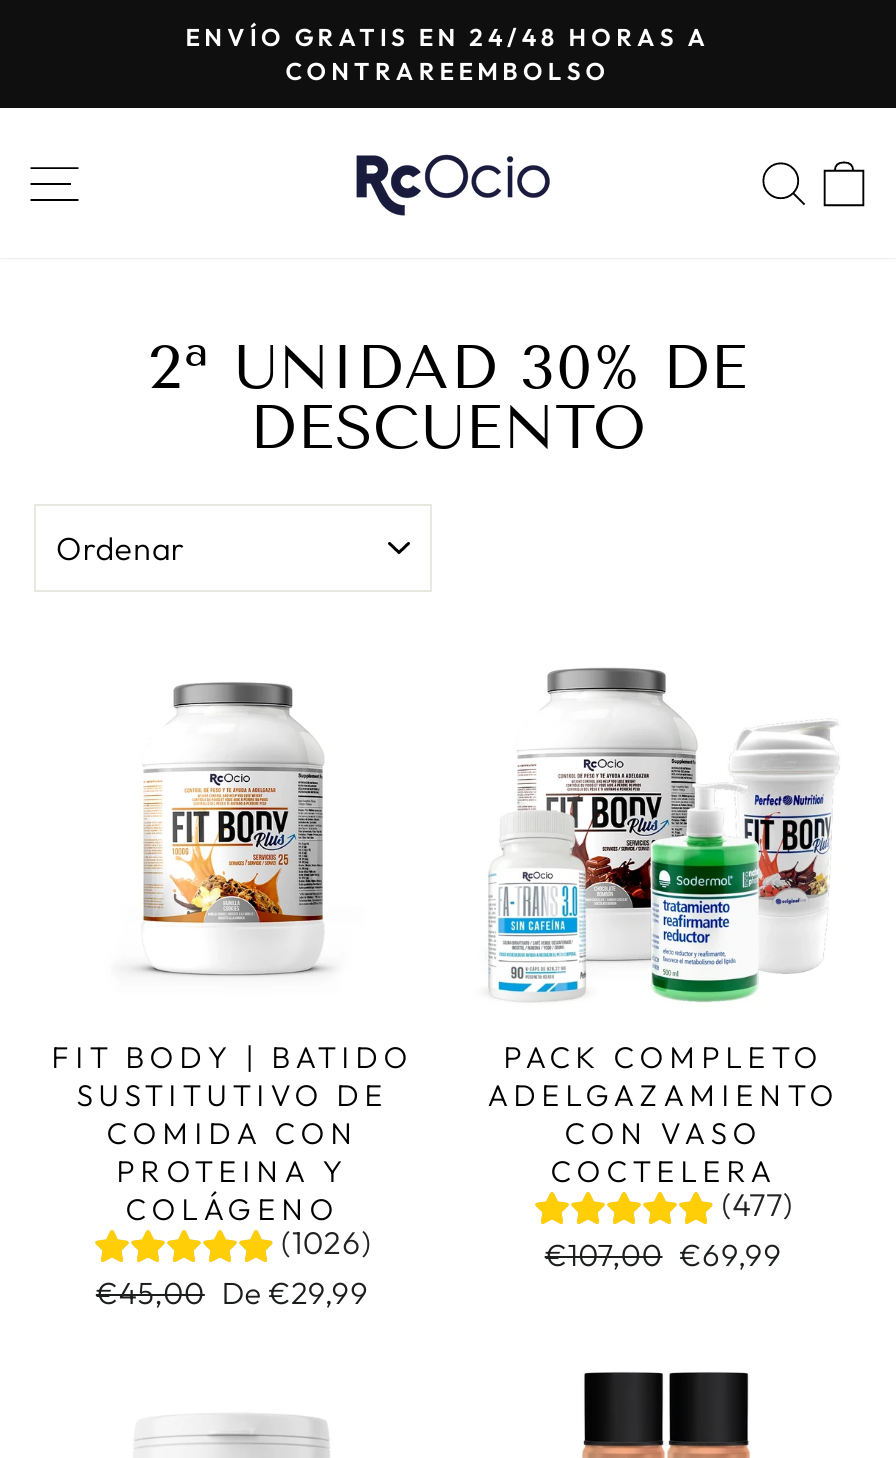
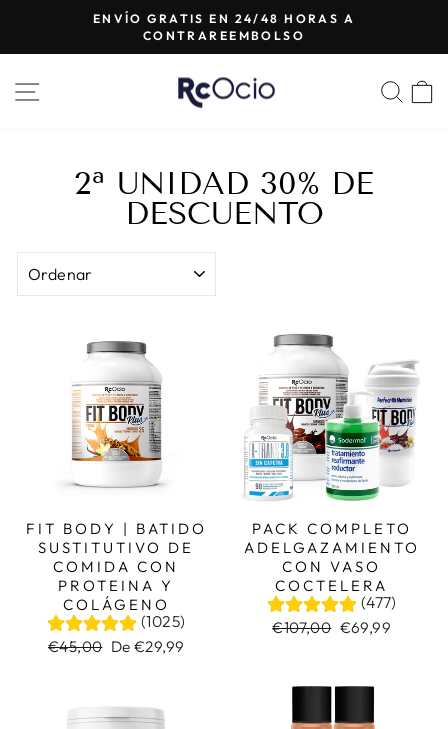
- (1026)
+ (1025)
